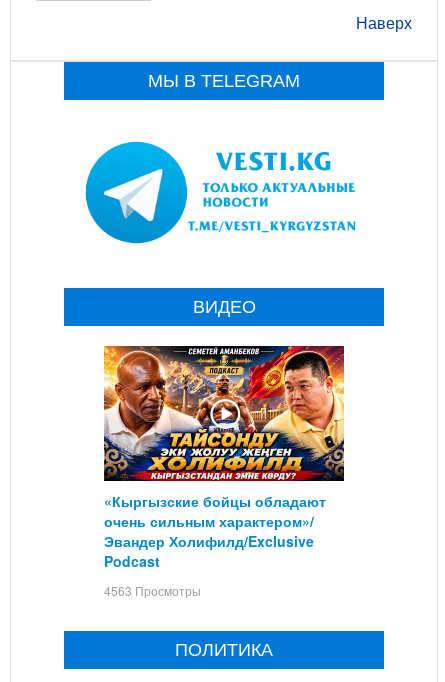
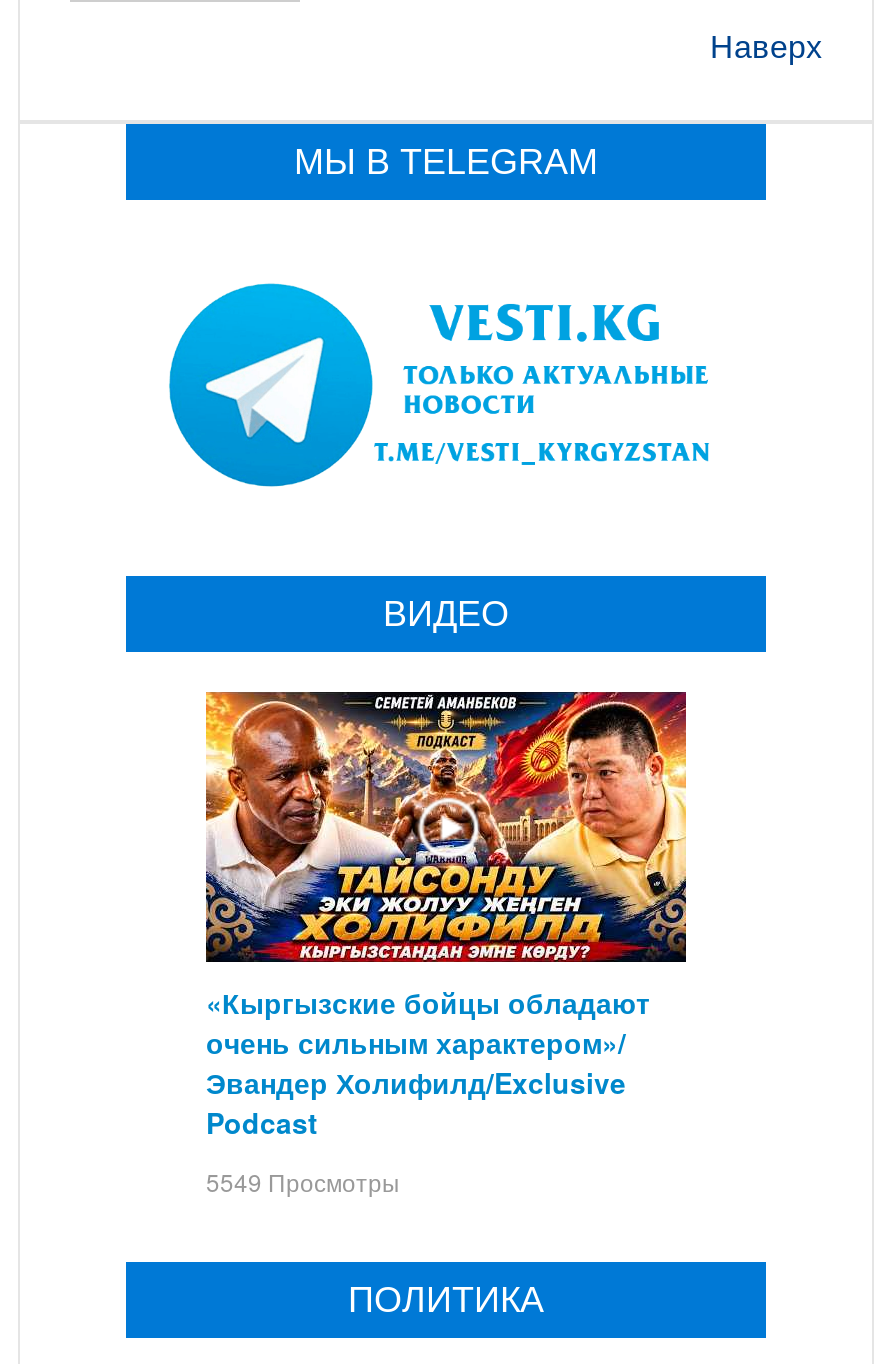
- 4563 Просмотры
+ 5549 Просмотры
